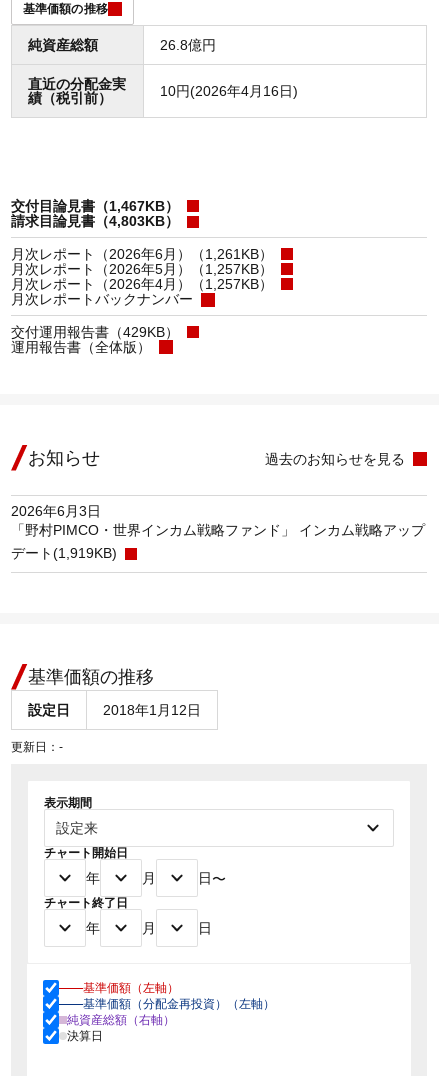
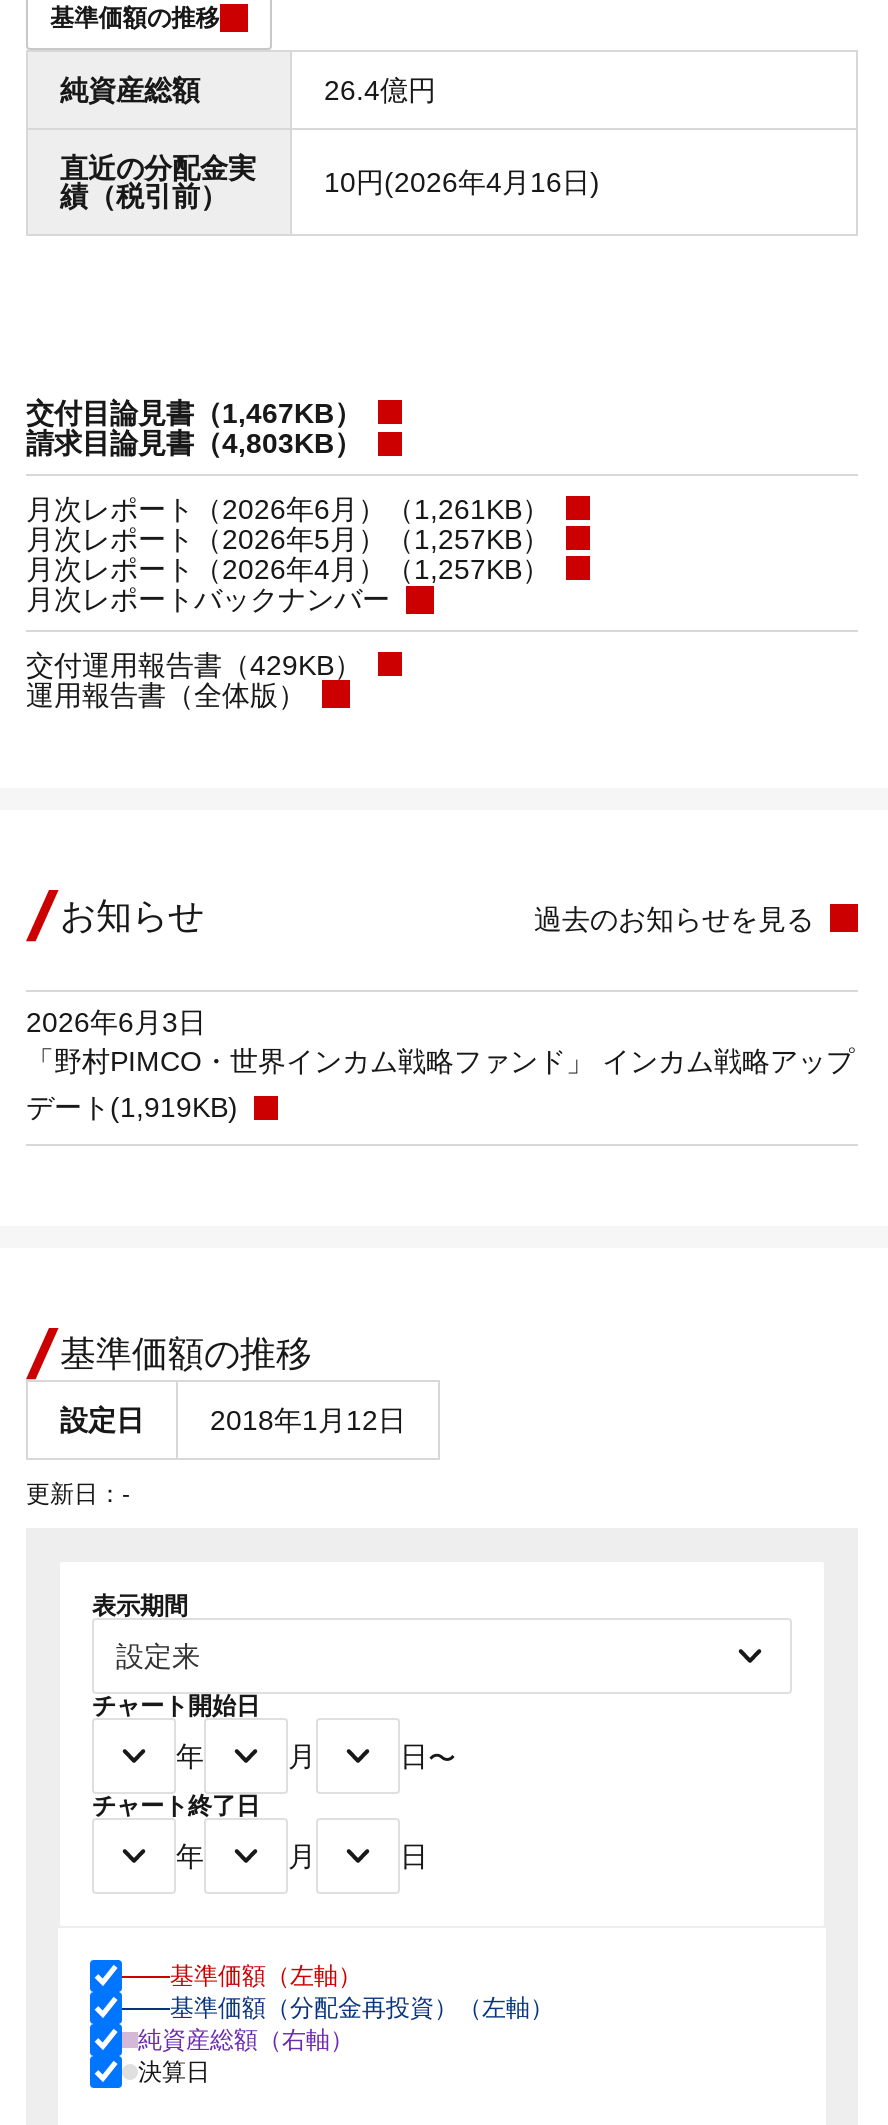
- 26.8億円
+ 26.4億円
